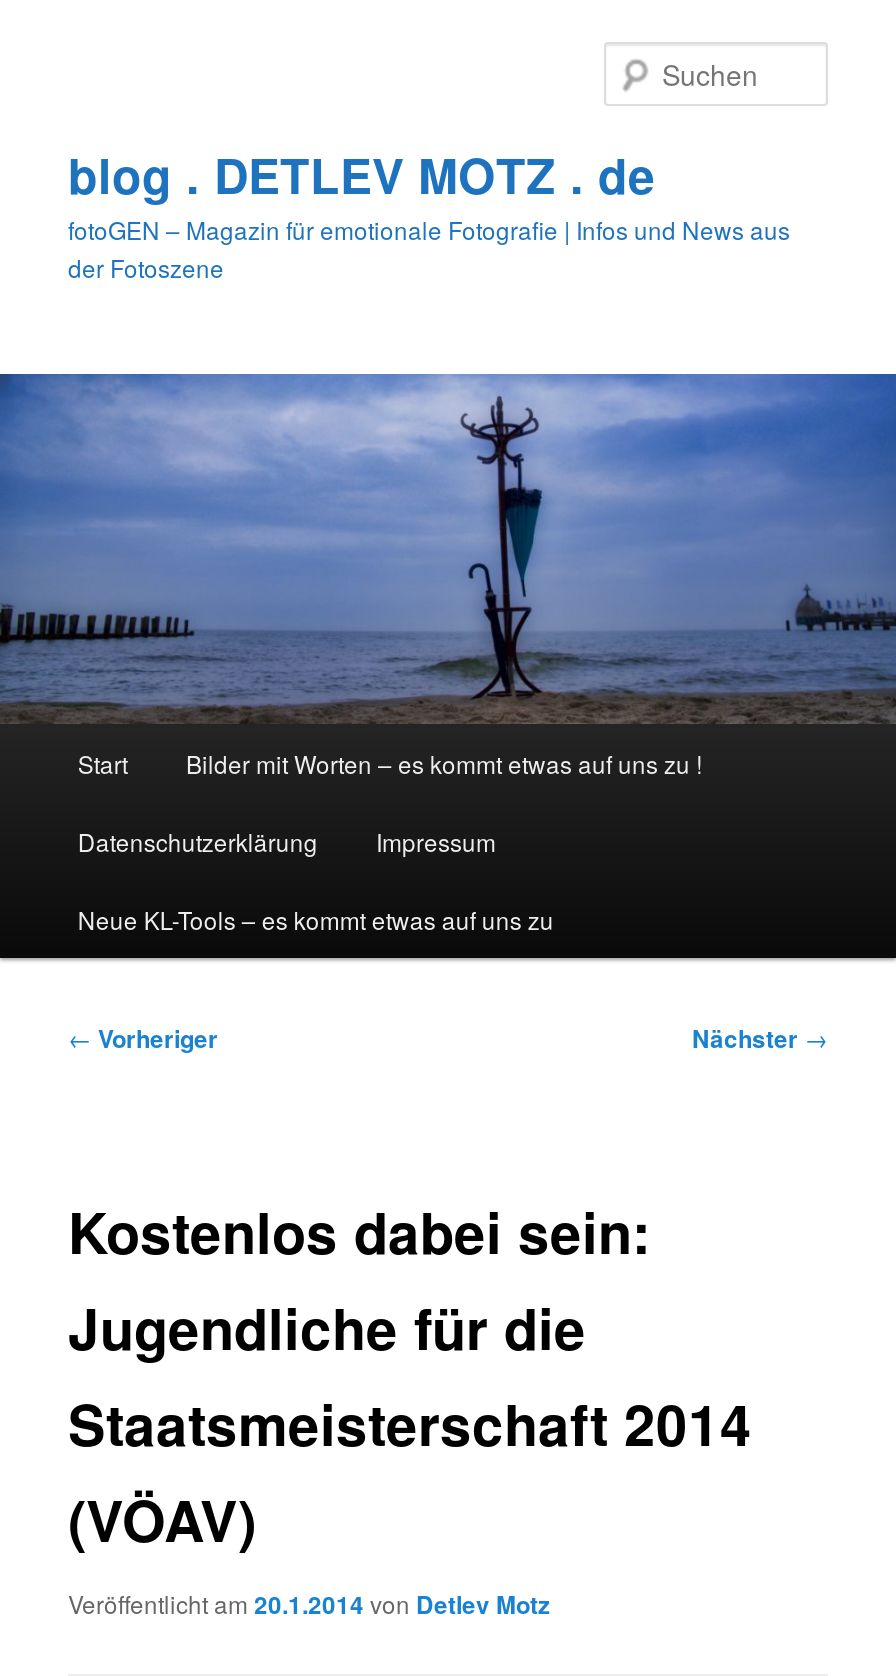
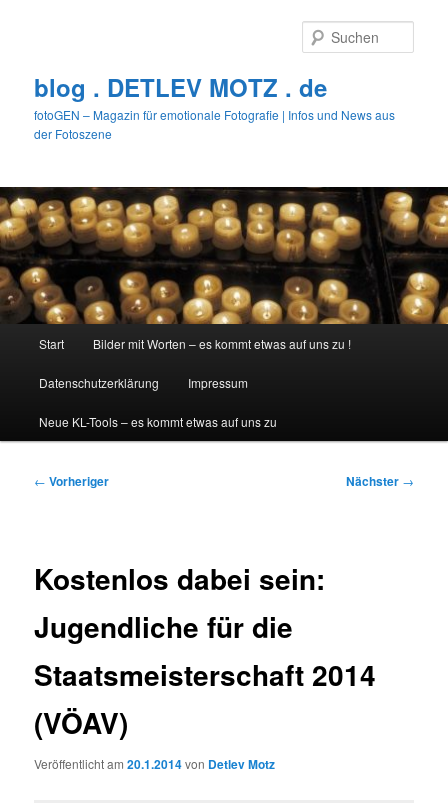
- [image]
+ [image]
